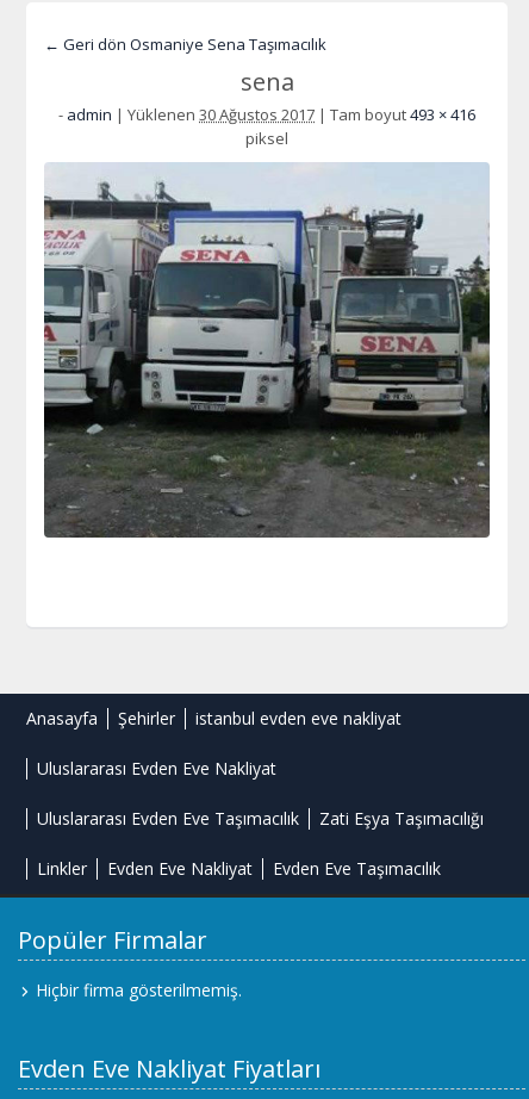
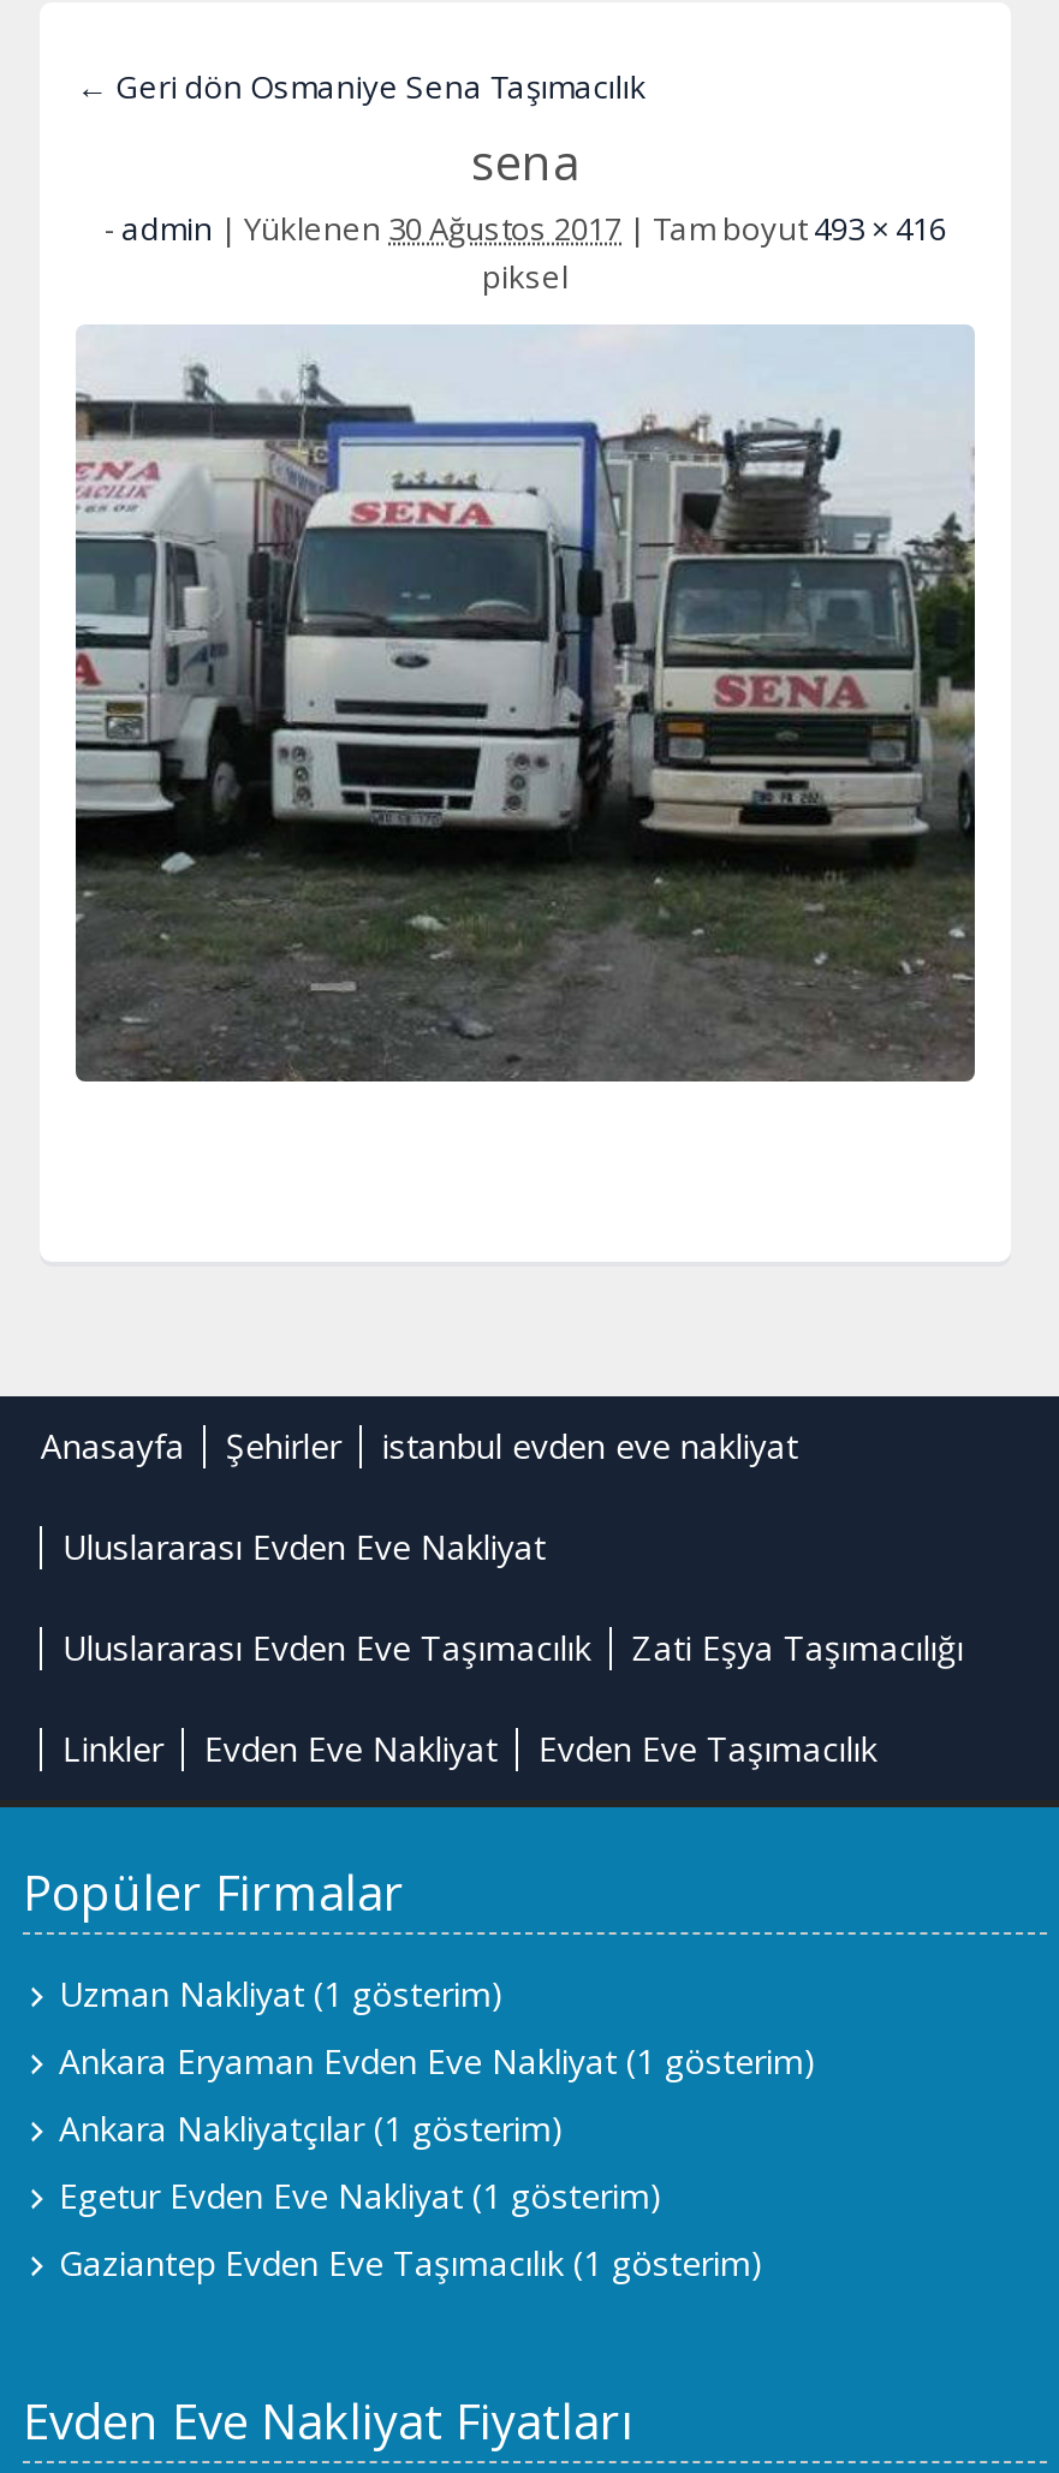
- Hiçbir firma gösterilmemiş.
+ Uzman Nakliyat (1 gösterim)
+ Ankara Eryaman Evden Eve Nakliyat (1 gösterim)
+ Ankara Nakliyatçılar (1 gösterim)
+ Egetur Evden Eve Nakliyat (1 gösterim)
+ Gaziantep Evden Eve Taşımacılık (1 gösterim)
